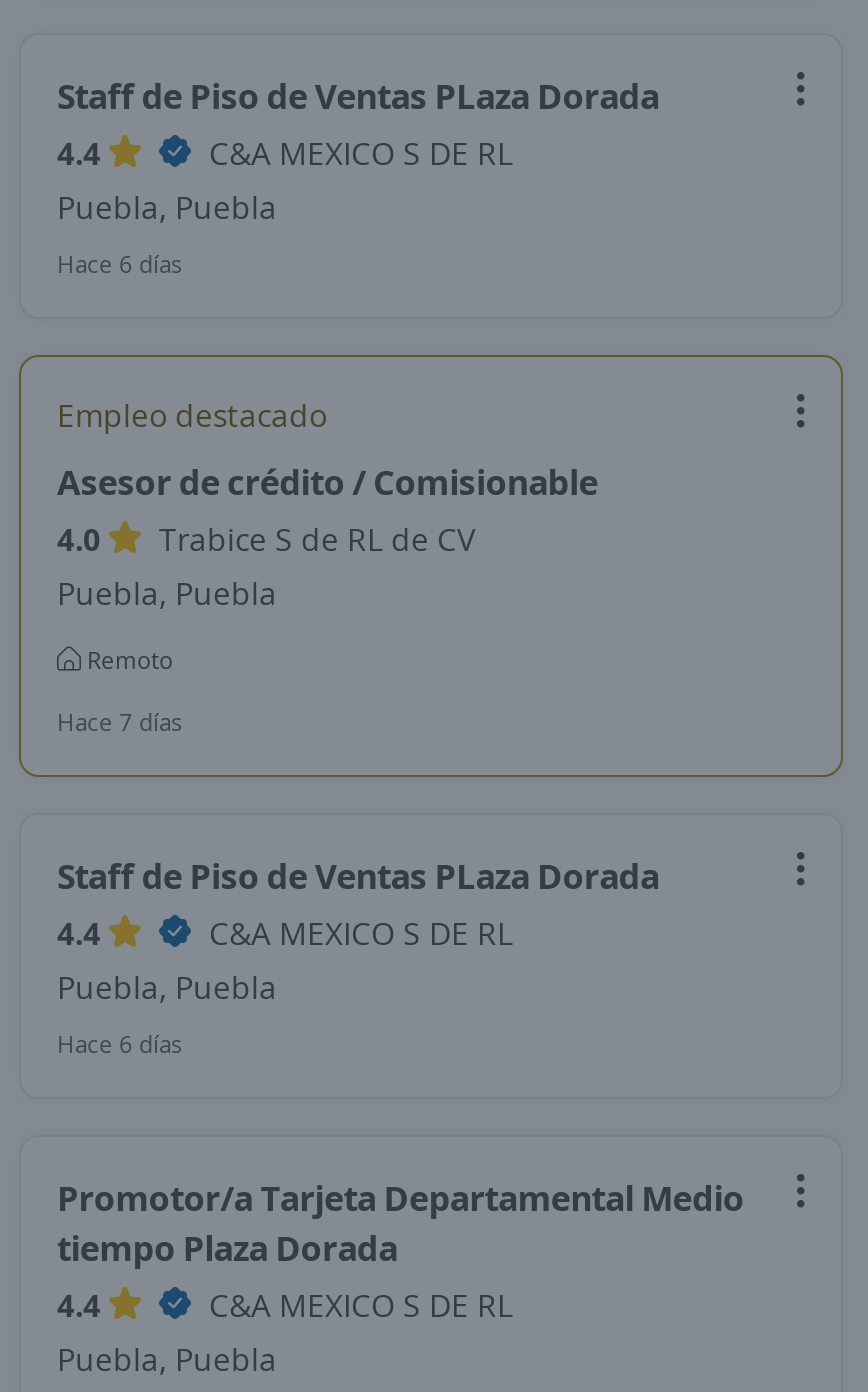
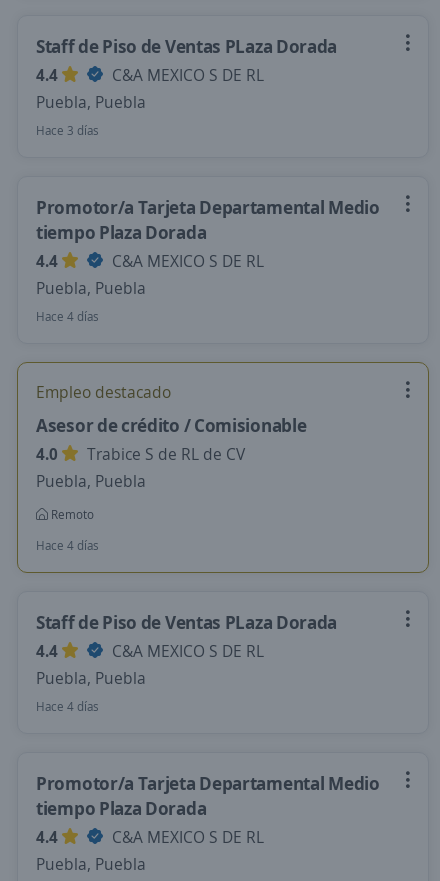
- Hace 6 días
+ Hace 3 días
+ Promotor/a Tarjeta Departamental Medio
+ tiempo Plaza Dorada
+ 4.4
+ C&A MEXICO S DE RL
+ Puebla, Puebla
+ Hace 4 días

- Hace 7 días
+ Hace 4 días

- Hace 6 días
+ Hace 4 días
